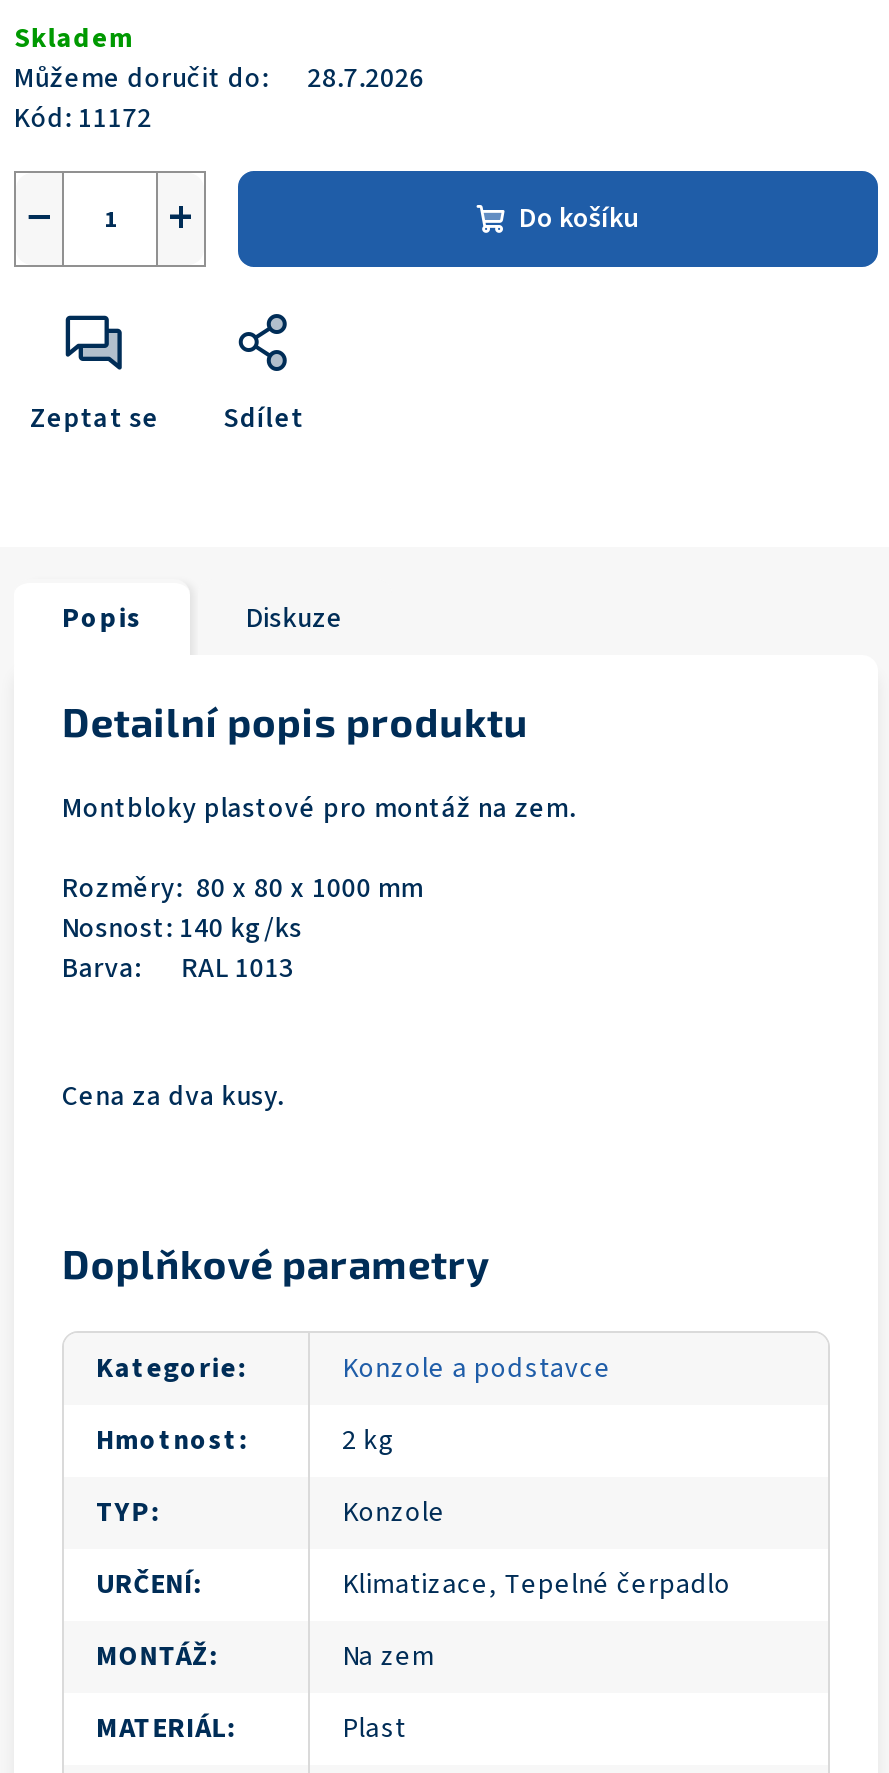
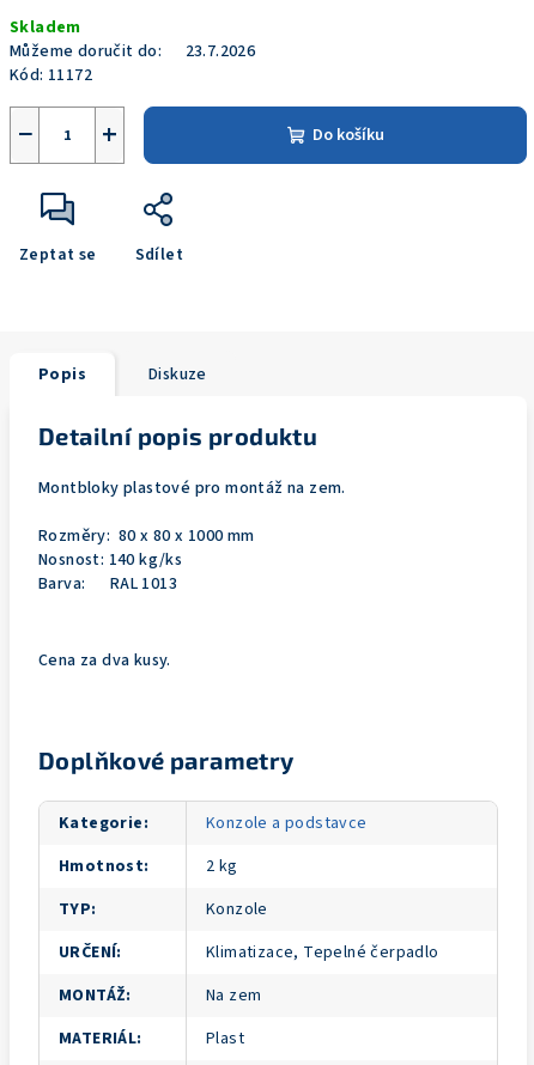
- Můžeme doručit do: 28.7.2026
+ Můžeme doručit do: 23.7.2026
